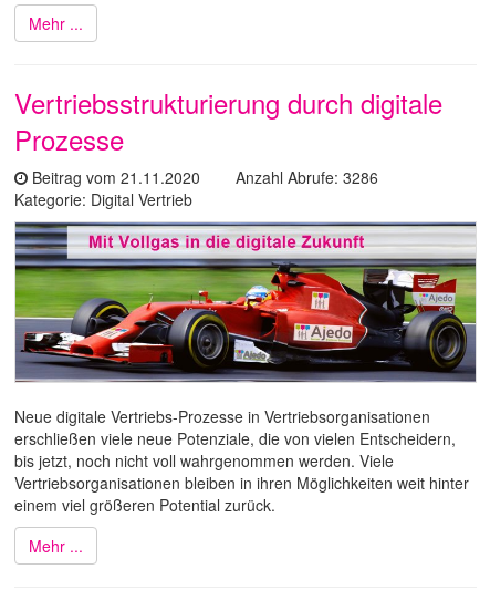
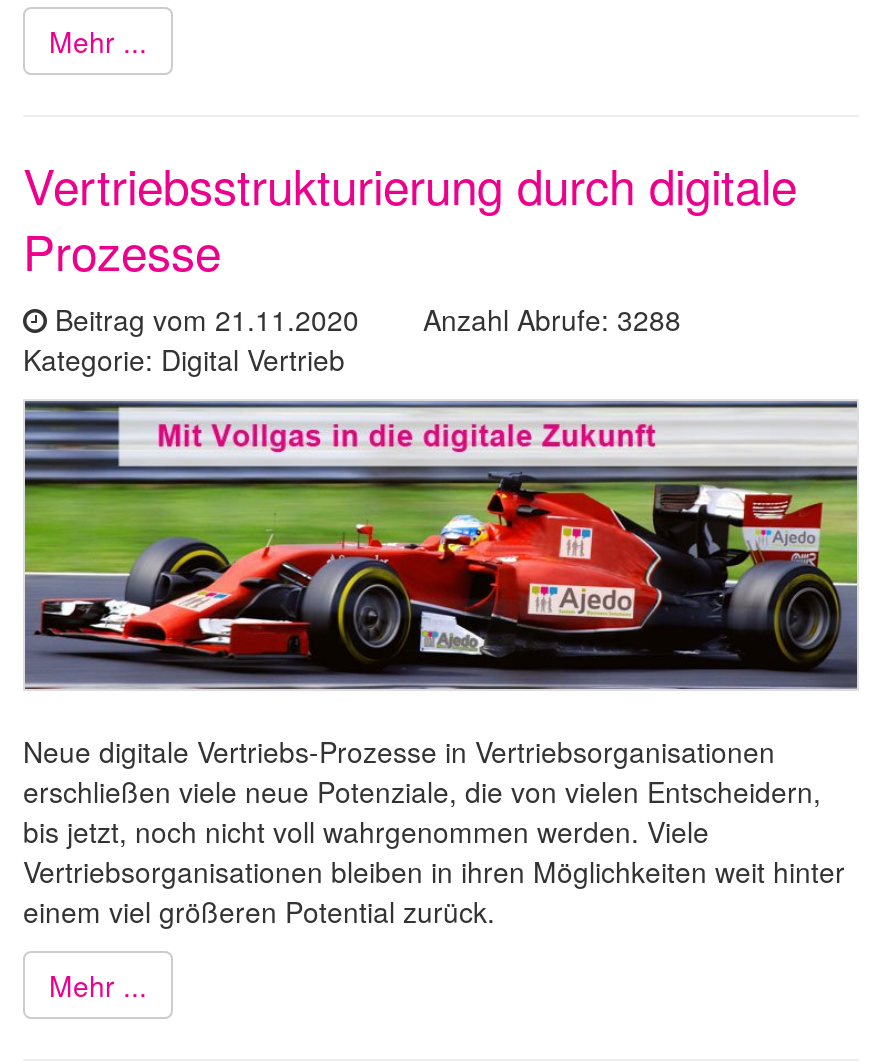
- Beitrag vom 21.11.2020 Anzahl Abrufe: 3286
+ Beitrag vom 21.11.2020 Anzahl Abrufe: 3288
